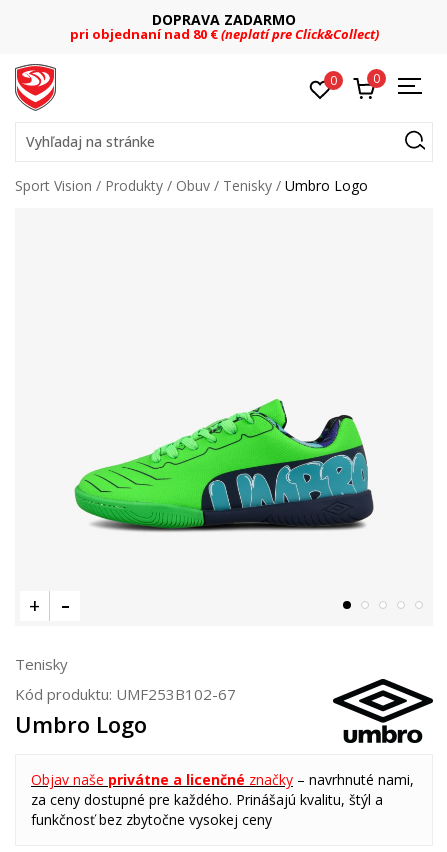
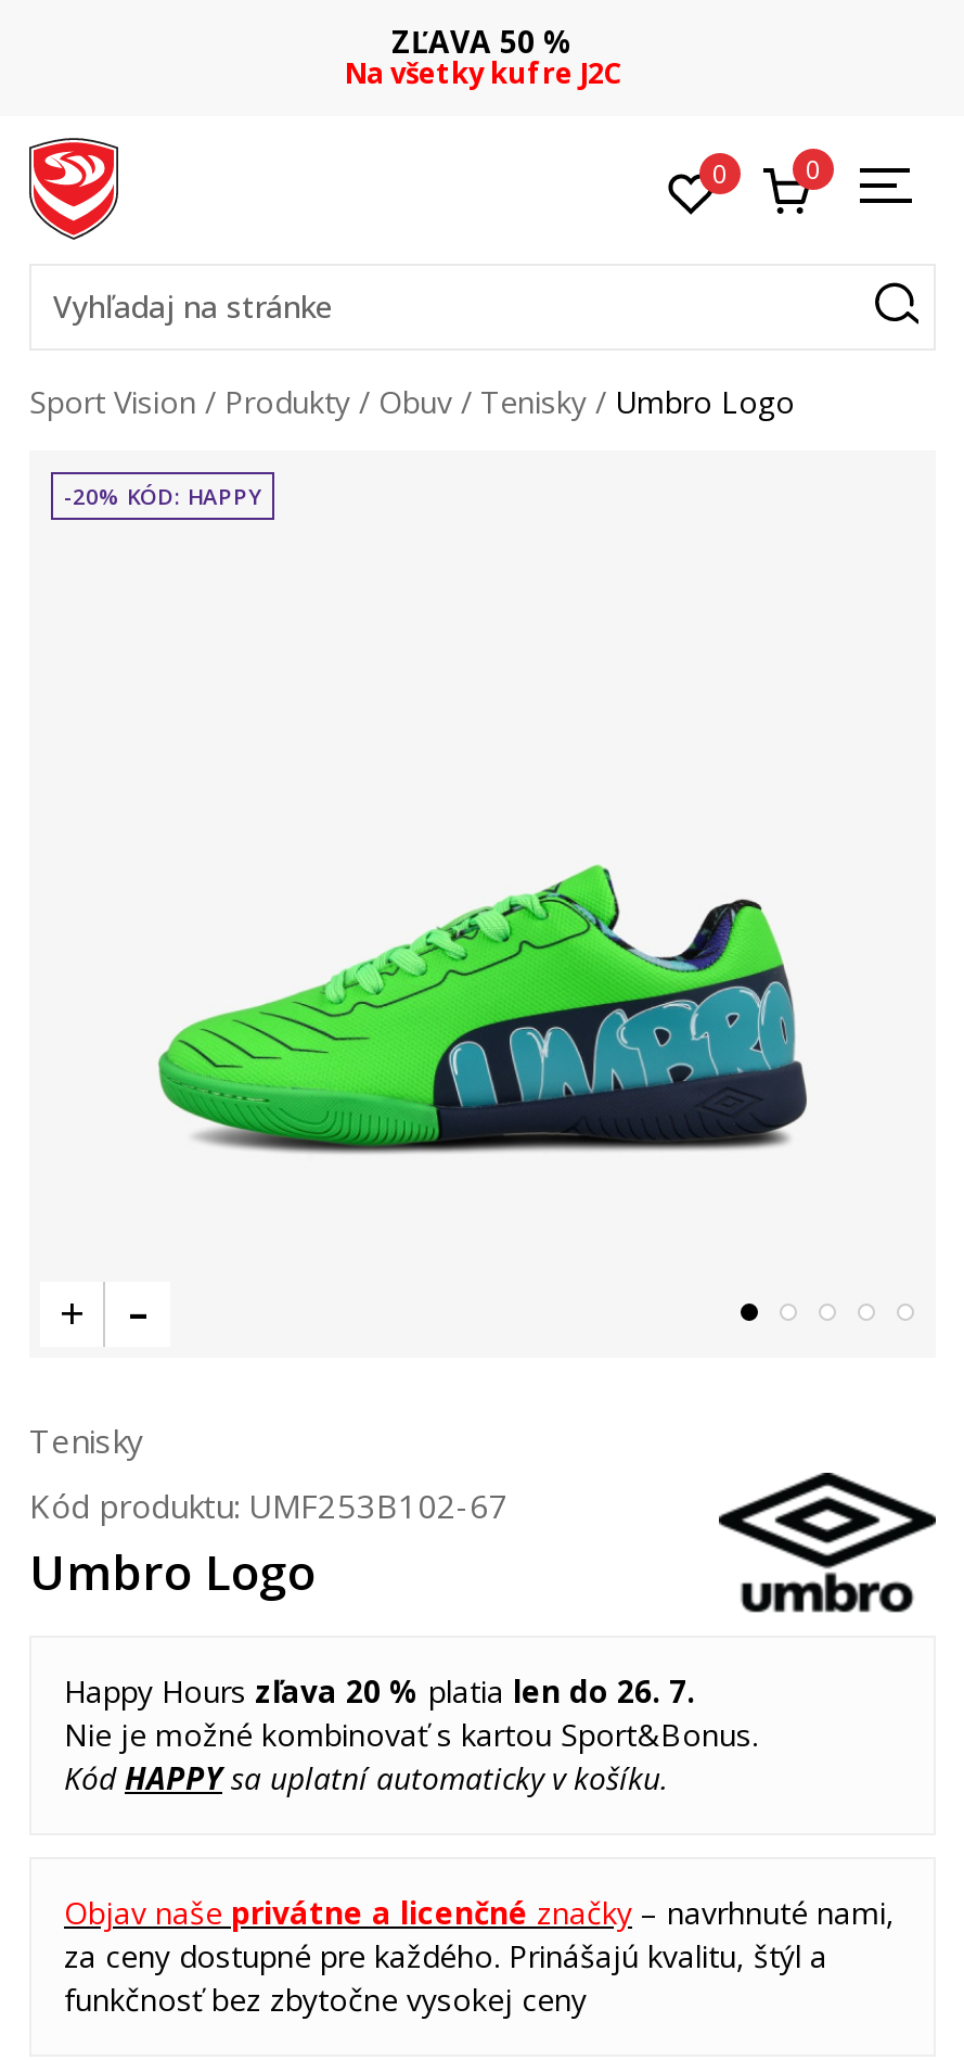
- DOPRAVA ZADARMO
- pri objednaní nad 80 €(neplatí pre Click&Collect)
+ ZĽAVA 50 %
+ Na všetky kufre J2C

+ -20% KÓD: HAPPY

+ Happy Hours zľava 20 % platia len do 26. 7.
+ Nie je možné kombinovať s kartou Sport&Bonus.
+ Kód HAPPYsa uplatní automaticky v košíku.
